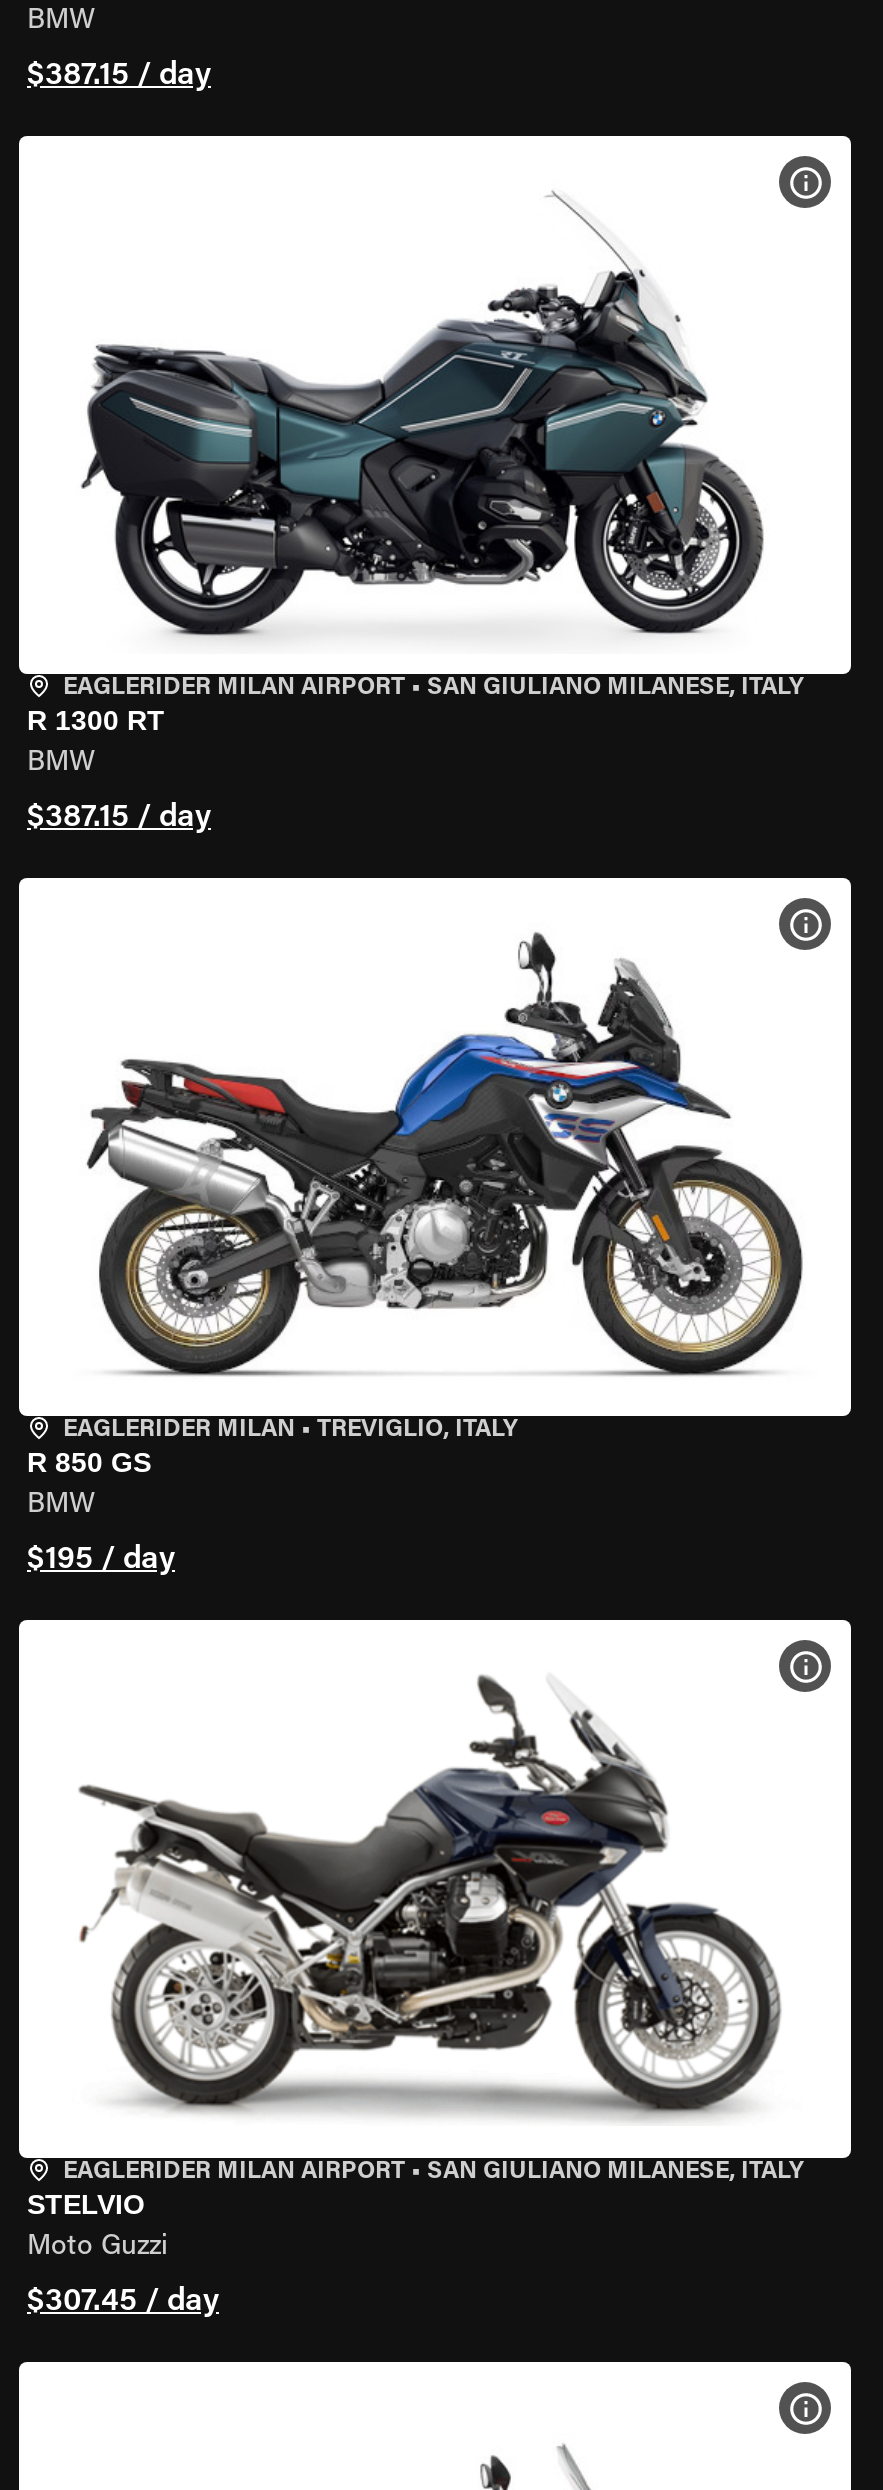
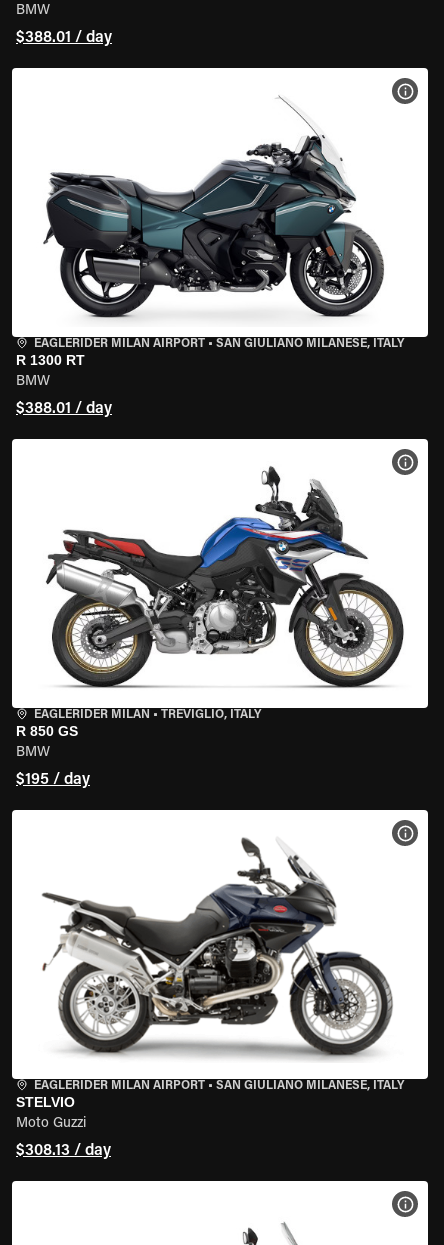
- $387.15 / day
+ $388.01 / day

- $387.15 / day
+ $388.01 / day

- $307.45 / day
+ $308.13 / day
